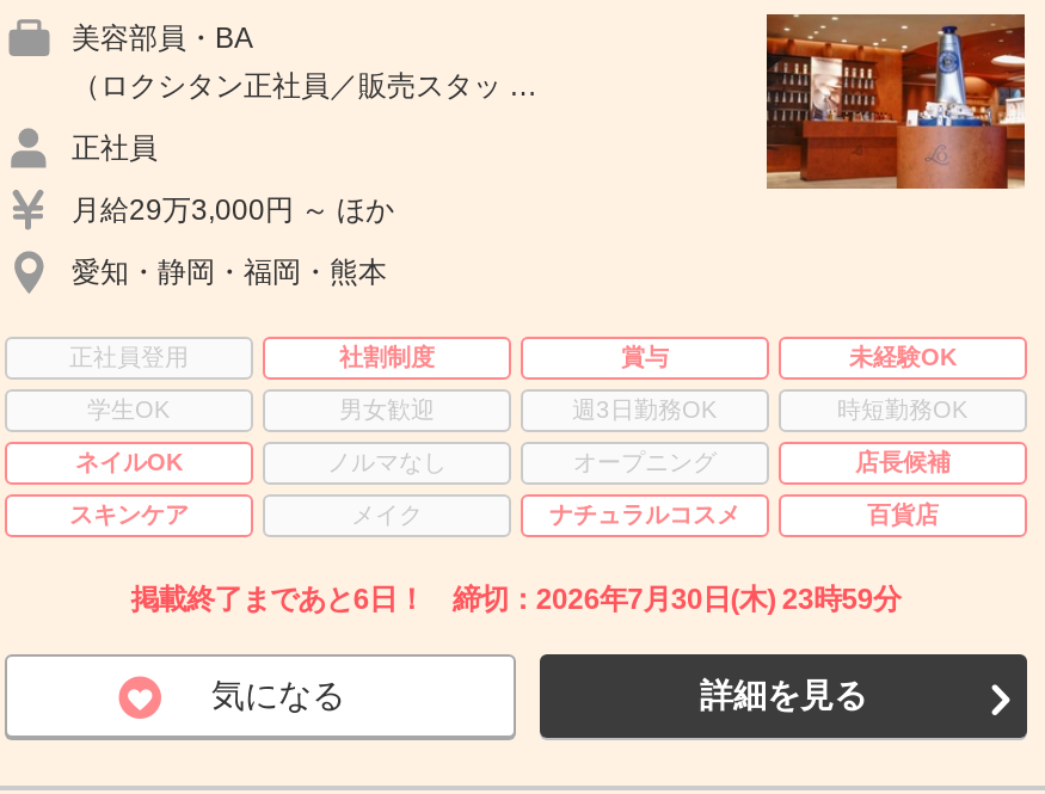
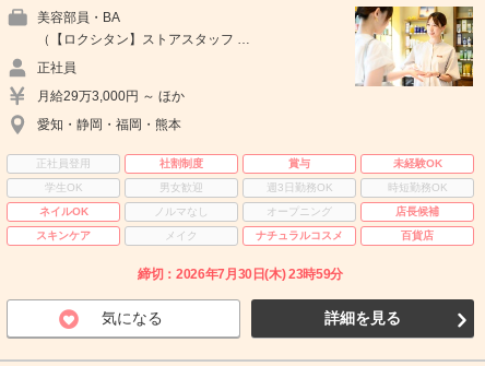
- [image]
+ [image]

- （ロクシタン正社員／販売スタッ …
+ （【ロクシタン】ストアスタッフ …

- 掲載終了まであと6日！ 締切：2026年7月30日(木) 23時59分
+ 締切：2026年7月30日(木) 23時59分
